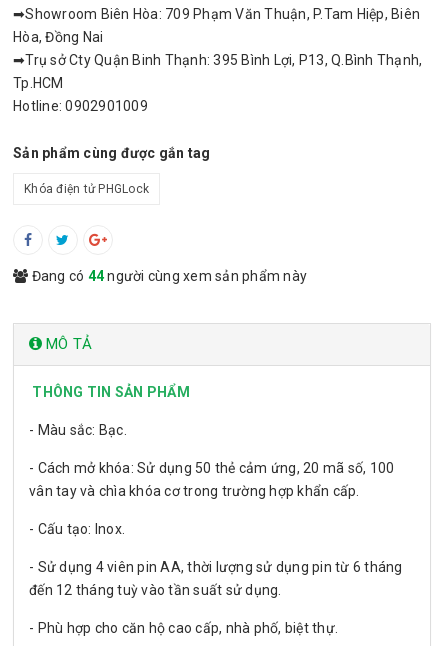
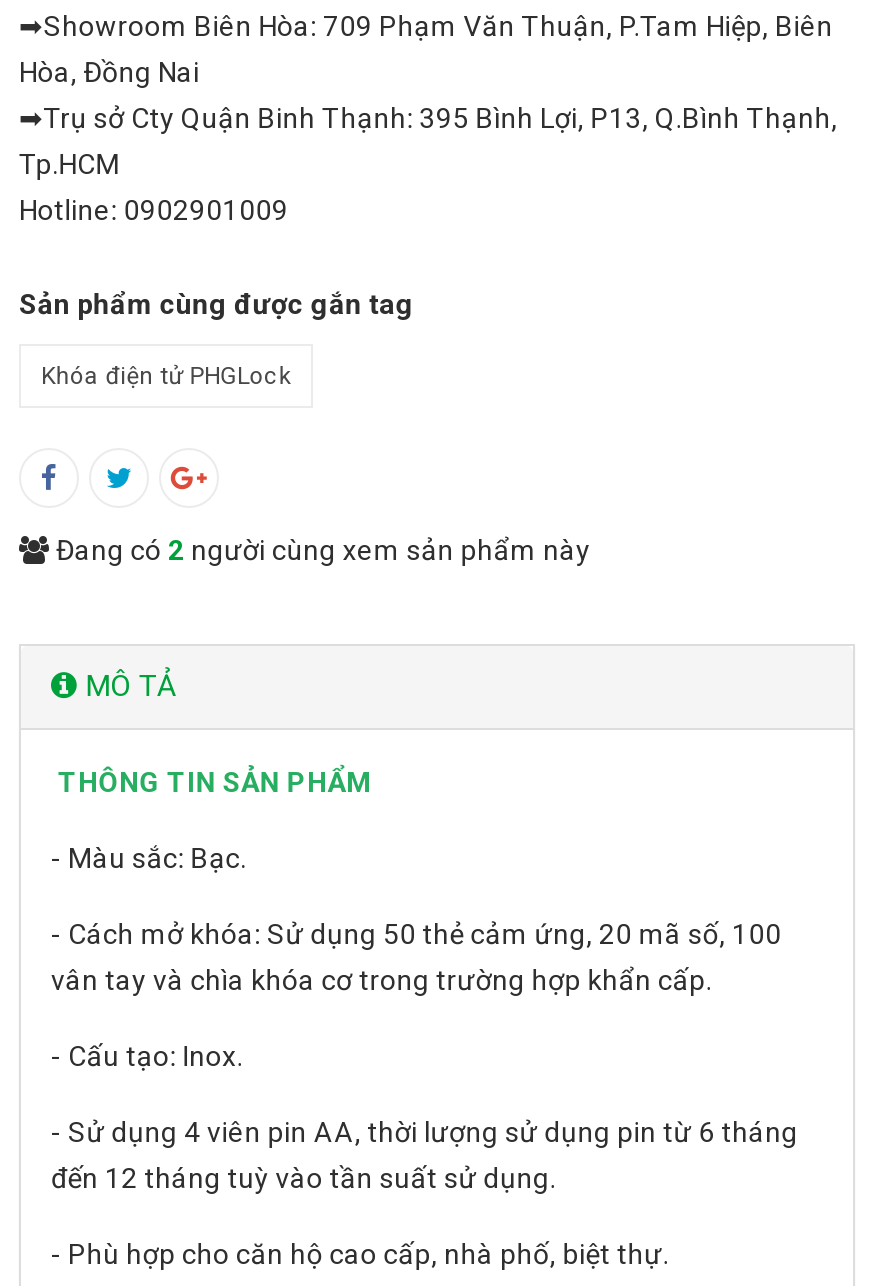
- Đang có 44 người cùng xem sản phẩm này
+ Đang có 2 người cùng xem sản phẩm này
